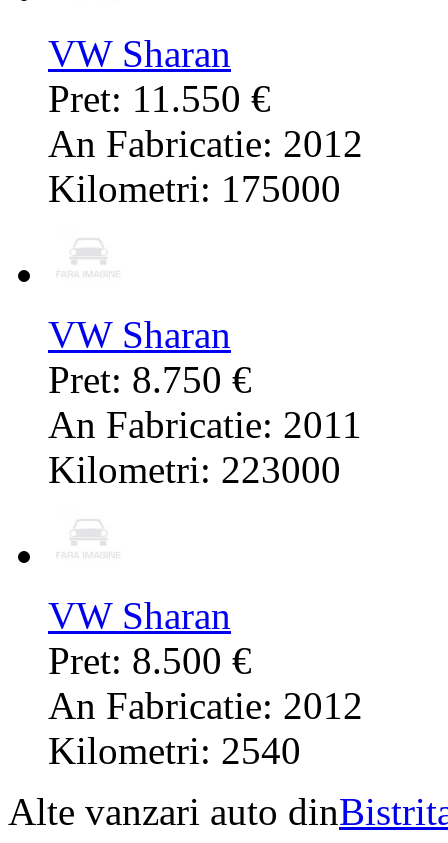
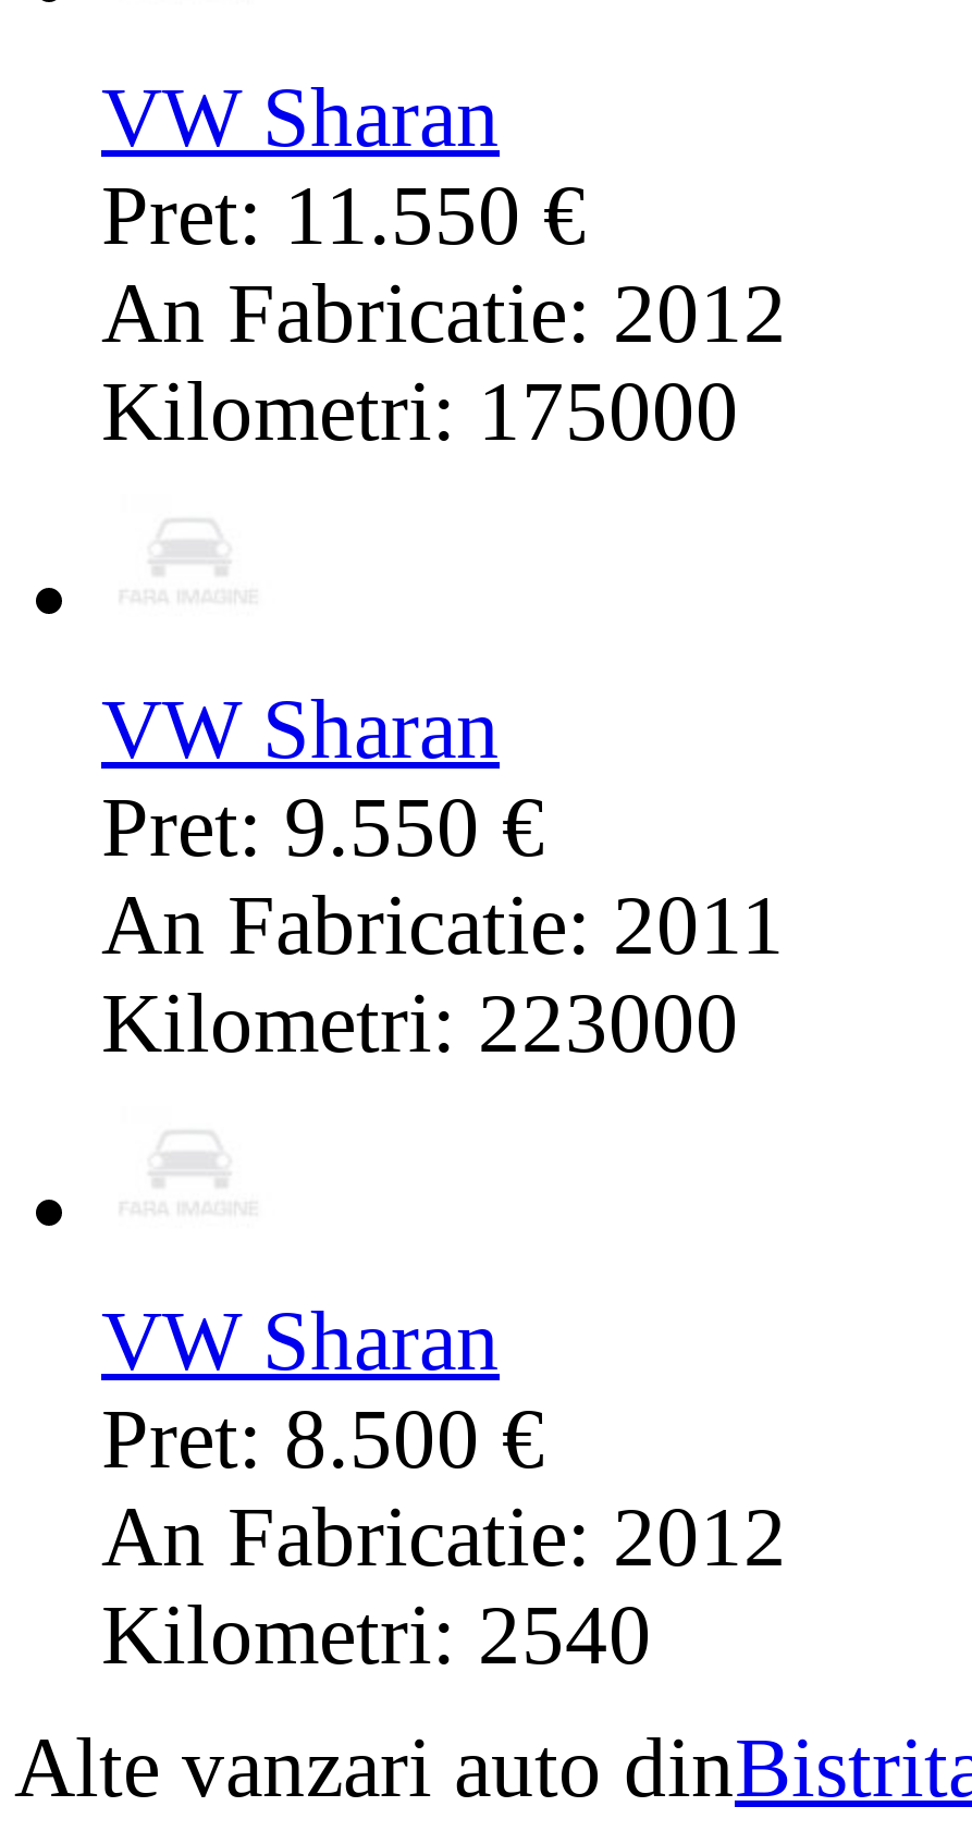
- Pret: 8.750 €
+ Pret: 9.550 €
